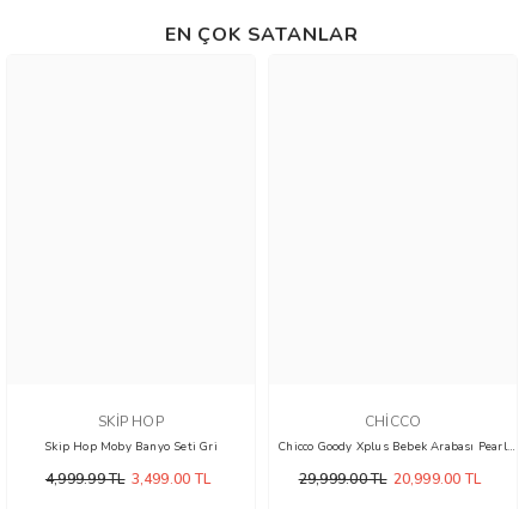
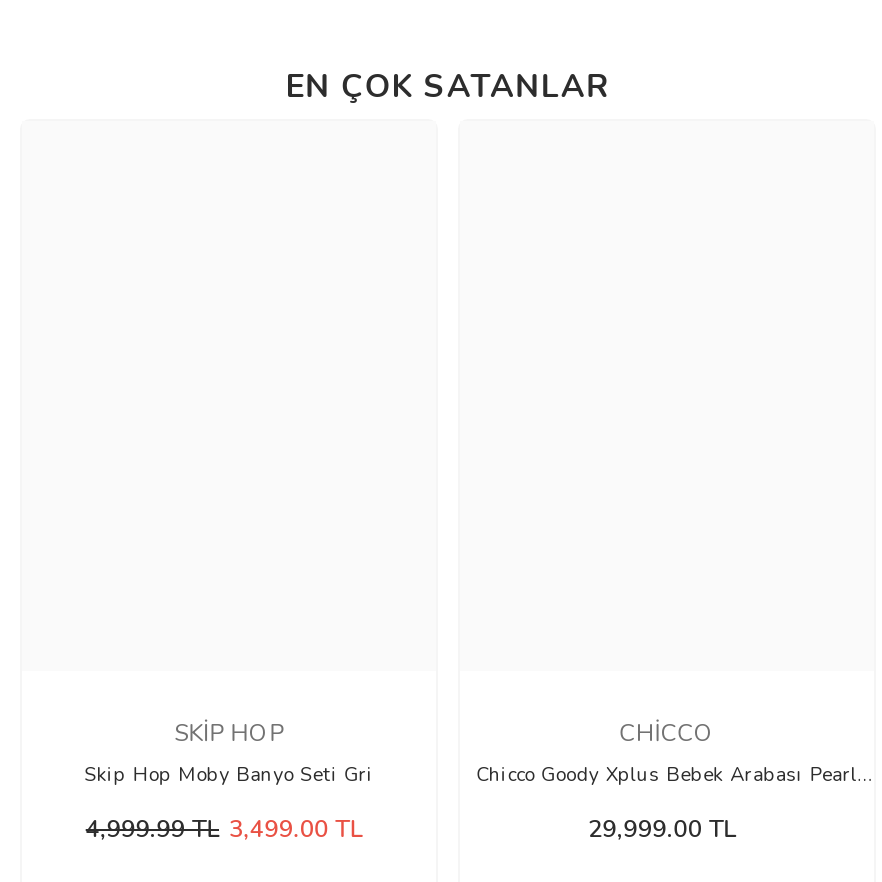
- 29,999.00 TL 20,999.00 TL
+ 29,999.00 TL
